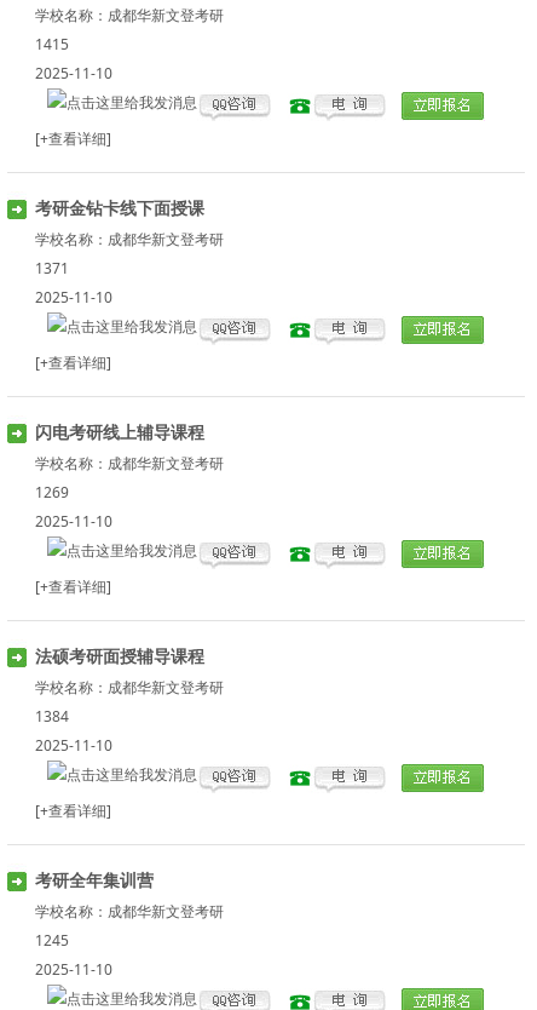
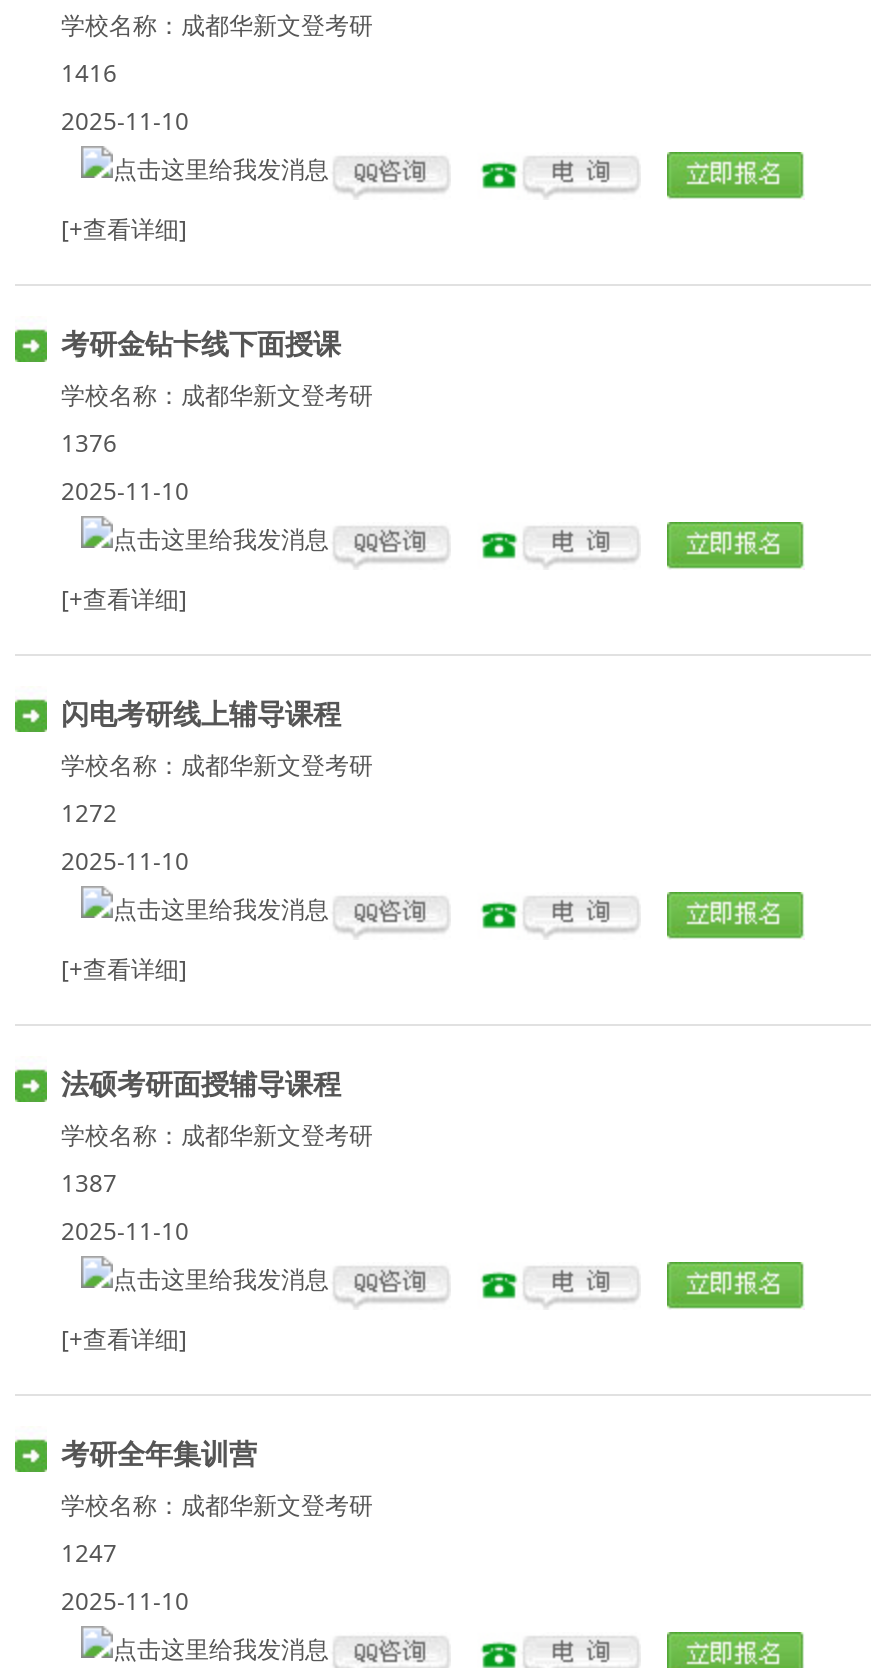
- 1415
+ 1416

- 1371
+ 1376

- 1269
+ 1272

- 1384
+ 1387

- 1245
+ 1247
